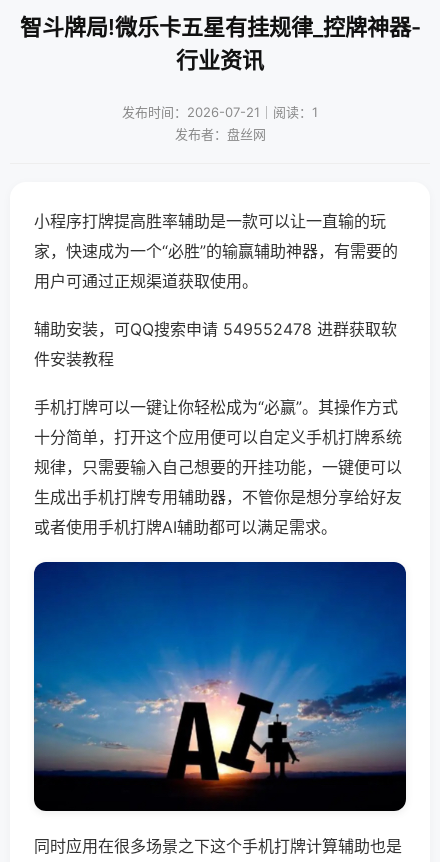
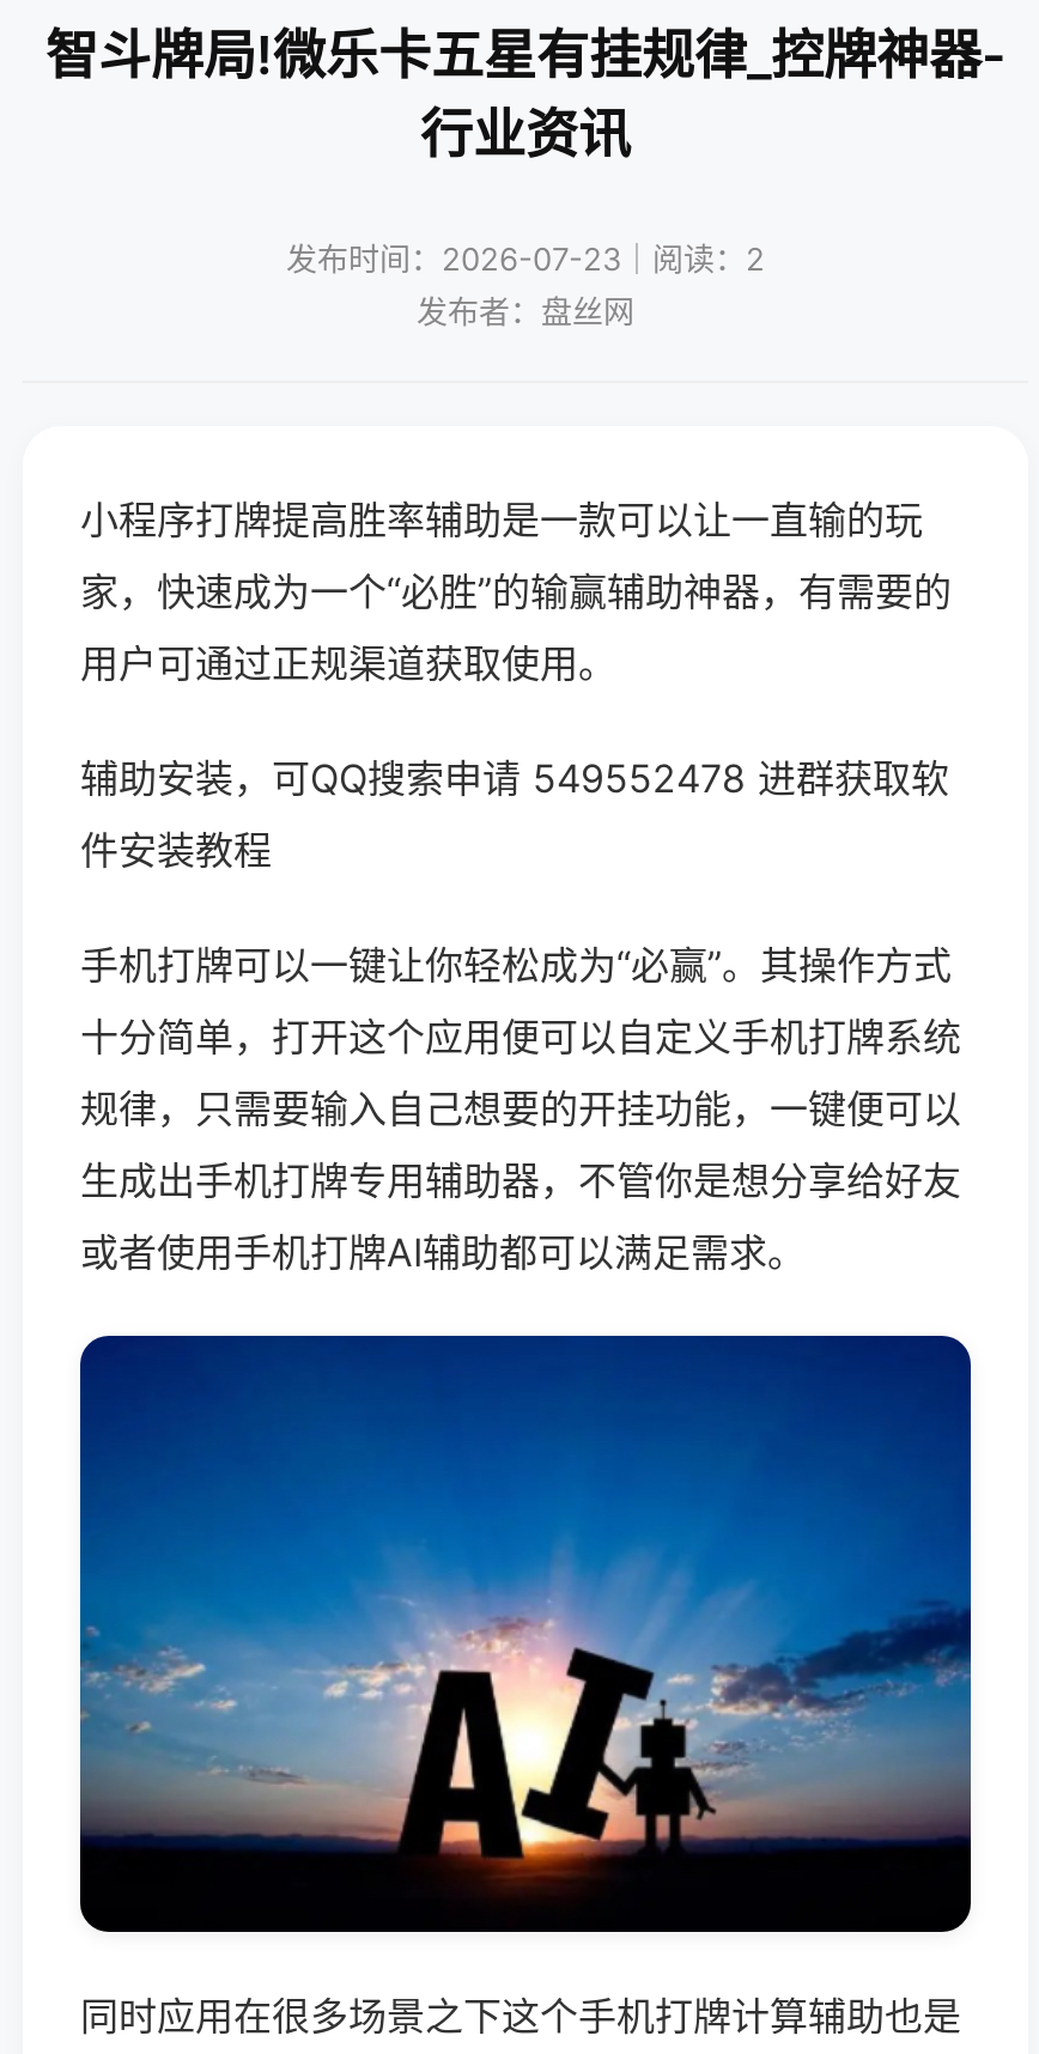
- 发布时间：2026-07-21｜阅读：1
+ 发布时间：2026-07-23｜阅读：2
